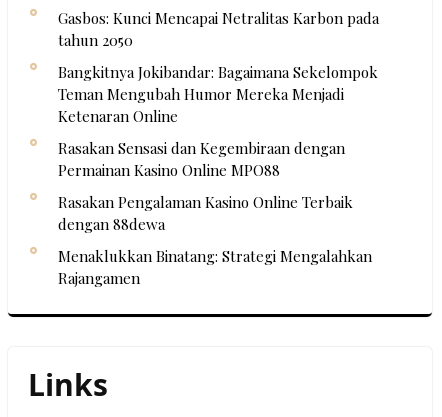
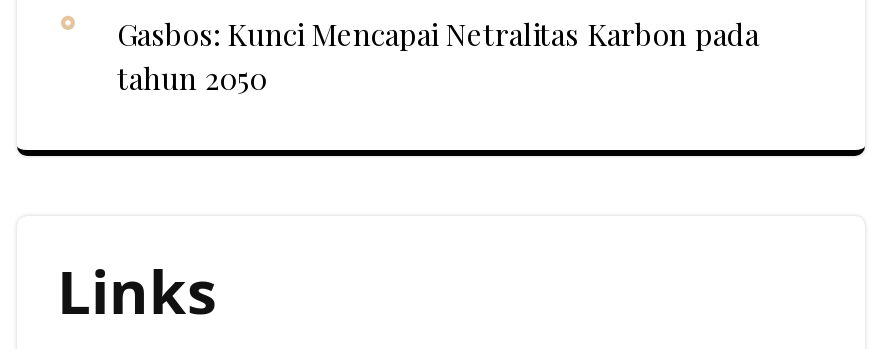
- Bangkitnya Jokibandar: Bagaimana Sekelompok
- Teman Mengubah Humor Mereka Menjadi
- Ketenaran Online
- Rasakan Sensasi dan Kegembiraan dengan
- Permainan Kasino Online MPO88
- Rasakan Pengalaman Kasino Online Terbaik
- dengan 88dewa
- Menaklukkan Binatang: Strategi Mengalahkan
- Rajangamen
